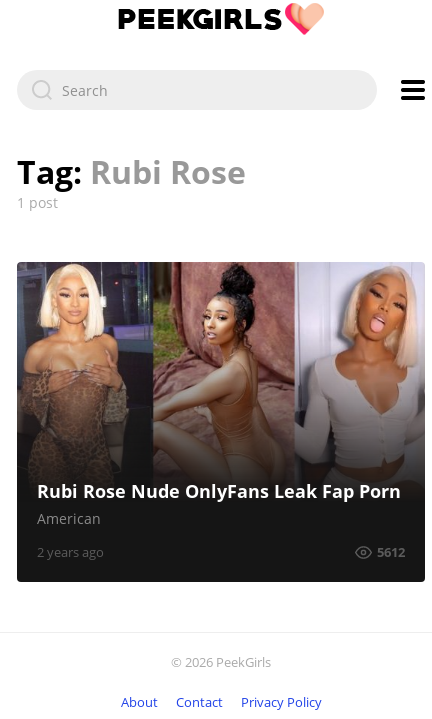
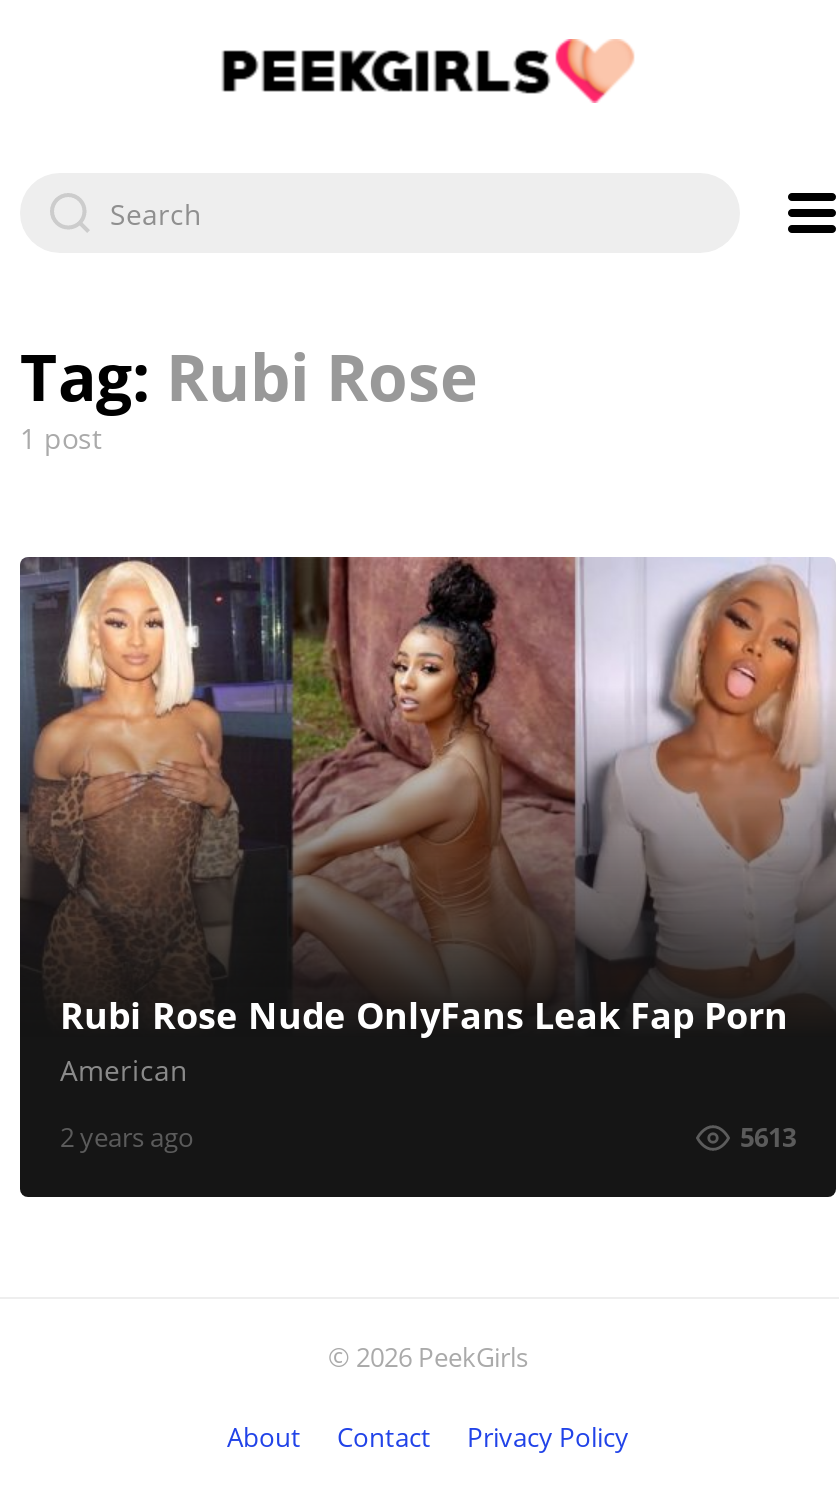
- 5612
+ 5613
